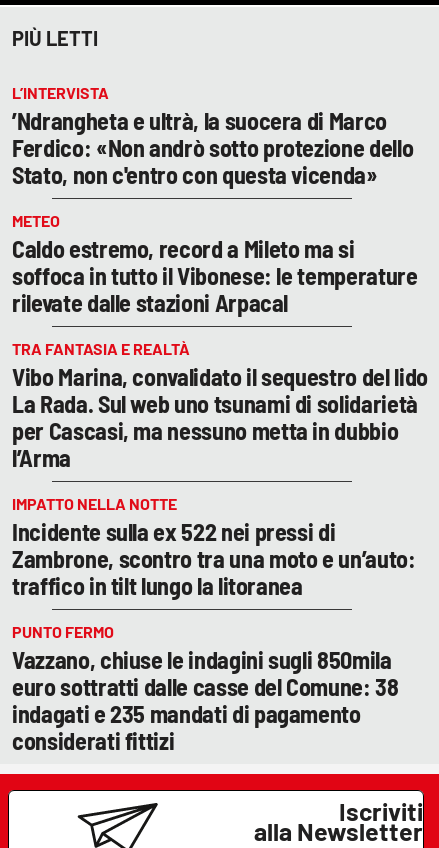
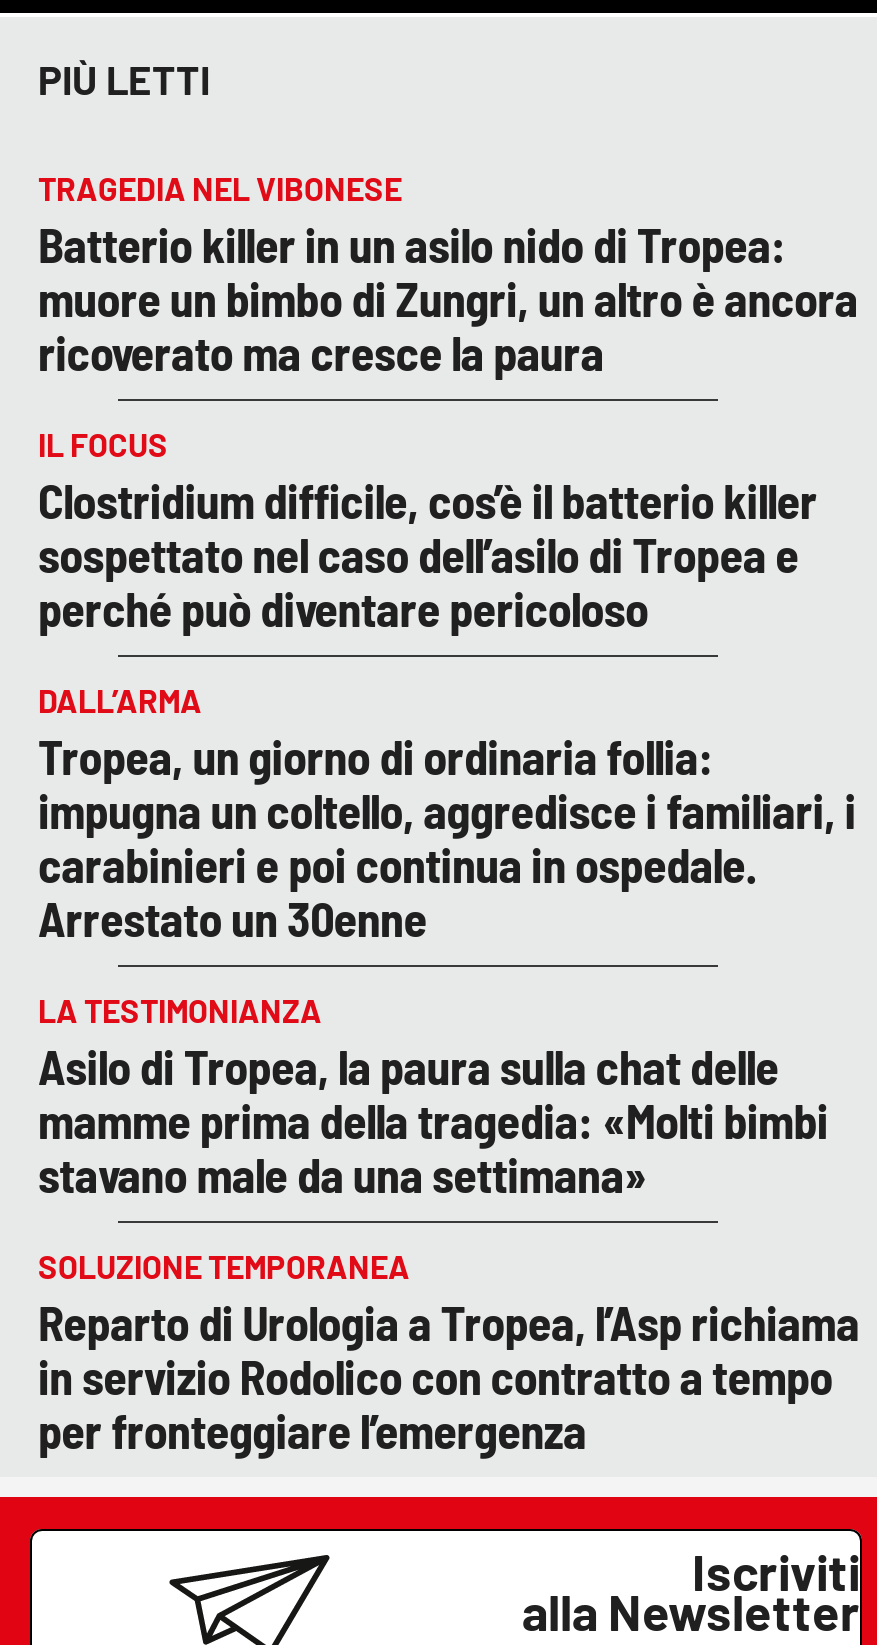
- L’INTERVISTA
- ’Ndrangheta e ultrà, la suocera di Marco
- Ferdico: «Non andrò sotto protezione dello
- Stato, non c'entro con questa vicenda»
+ TRAGEDIA NEL VIBONESE
+ Batterio killer in un asilo nido di Tropea:
+ muore un bimbo di Zungri, un altro è ancora
+ ricoverato ma cresce la paura

- METEO
- Caldo estremo, record a Mileto ma si
- soffoca in tutto il Vibonese: le temperature
- rilevate dalle stazioni Arpacal
+ IL FOCUS
+ Clostridium difficile, cos’è il batterio killer
+ sospettato nel caso dell’asilo di Tropea e
+ perché può diventare pericoloso

- TRA FANTASIA E REALTÀ
- Vibo Marina, convalidato il sequestro del lido
- La Rada. Sul web uno tsunami di solidarietà
- per Cascasi, ma nessuno metta in dubbio
- l’Arma
+ DALL’ARMA
+ Tropea, un giorno di ordinaria follia:
+ impugna un coltello, aggredisce i familiari, i
+ carabinieri e poi continua in ospedale.
+ Arrestato un 30enne

- IMPATTO NELLA NOTTE
- Incidente sulla ex 522 nei pressi di
- Zambrone, scontro tra una moto e un’auto:
- traffico in tilt lungo la litoranea
+ LA TESTIMONIANZA
+ Asilo di Tropea, la paura sulla chat delle
+ mamme prima della tragedia: «Molti bimbi
+ stavano male da una settimana»

- PUNTO FERMO
- Vazzano, chiuse le indagini sugli 850mila
- euro sottratti dalle casse del Comune: 38
- indagati e 235 mandati di pagamento
- considerati fittizi
+ SOLUZIONE TEMPORANEA
+ Reparto di Urologia a Tropea, l’Asp richiama
+ in servizio Rodolico con contratto a tempo
+ per fronteggiare l’emergenza
